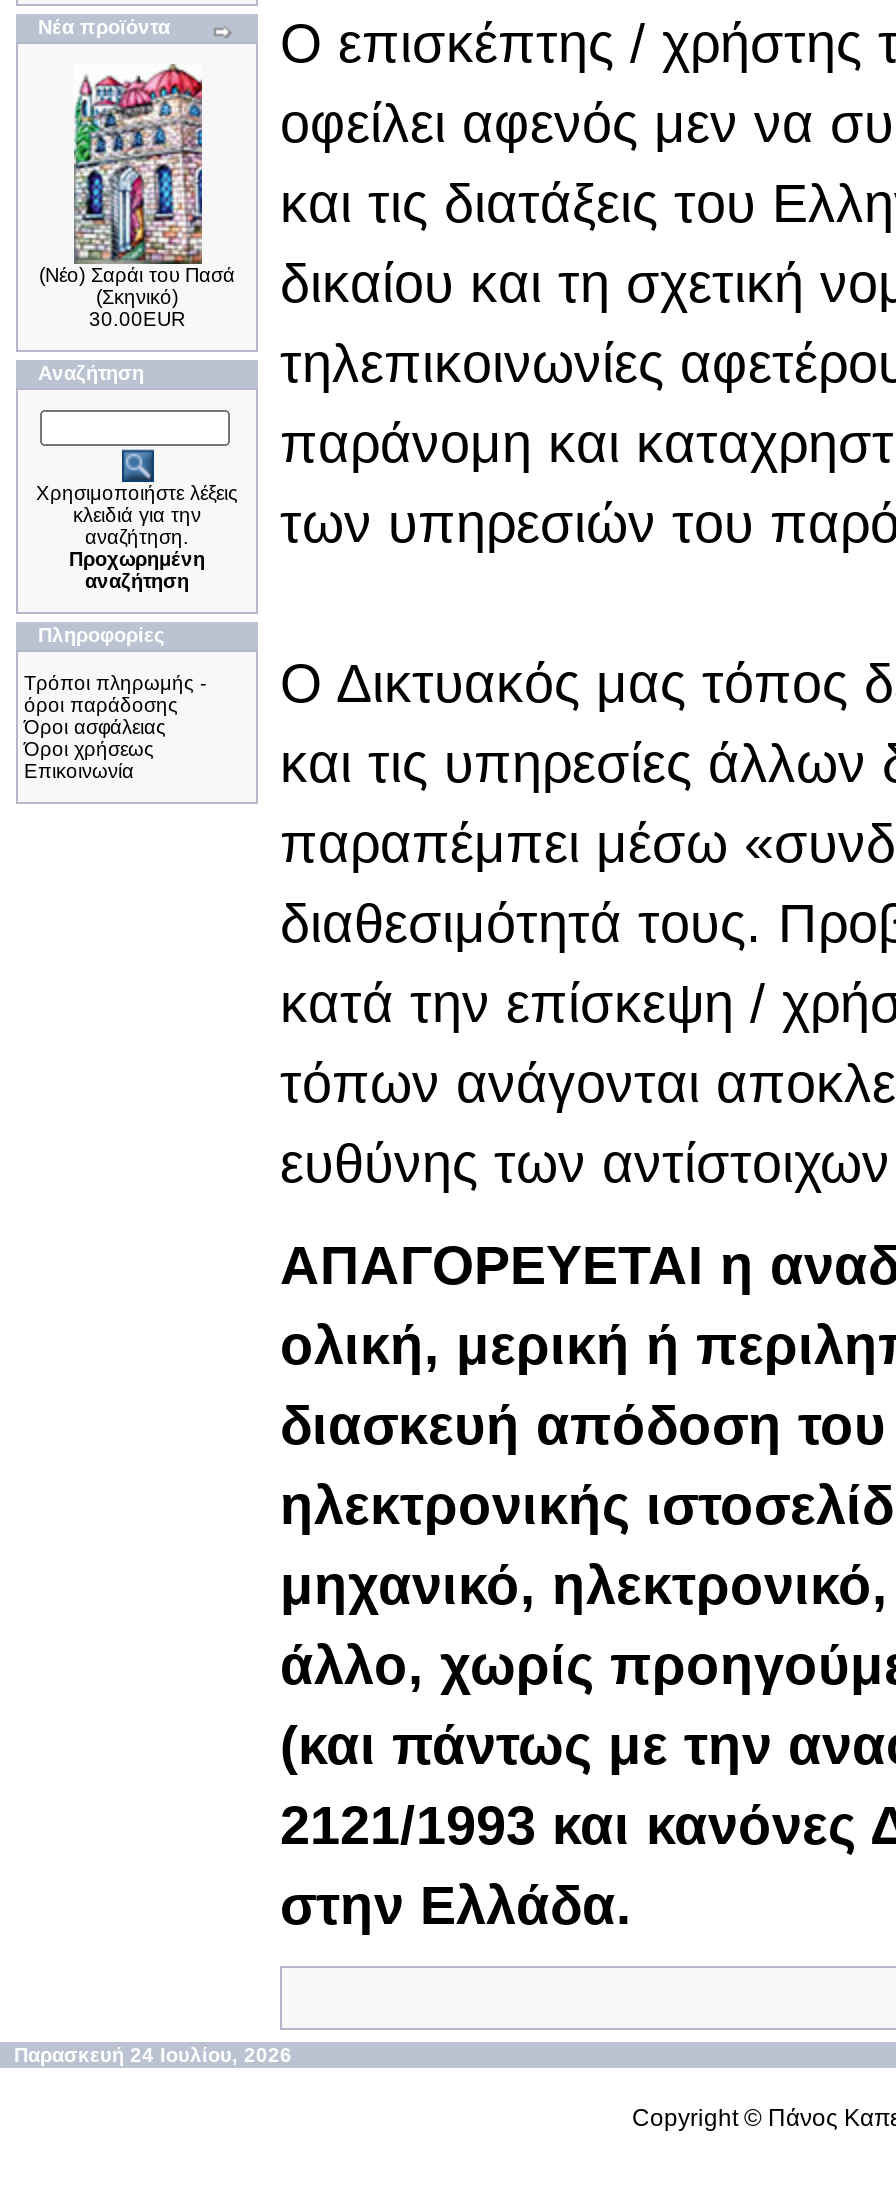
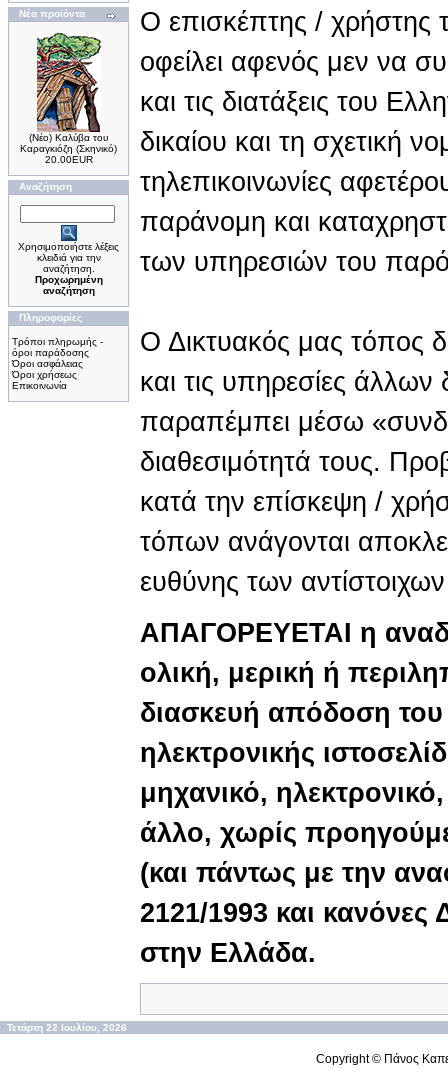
- [image]
- (Νέο) Σαράι του Πασά
- (Σκηνικό)
- 30.00EUR
+ [image]
+ (Νέο) Καλύβα του
+ Καραγκιόζη (Σκηνικό)
+ 20.00EUR

- Παρασκευή 24 Ιουλίου, 2026
+ Τετάρτη 22 Ιουλίου, 2026
